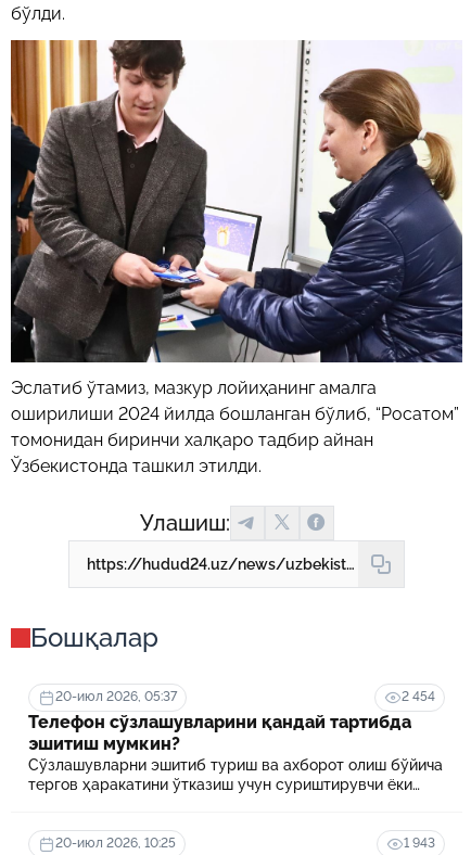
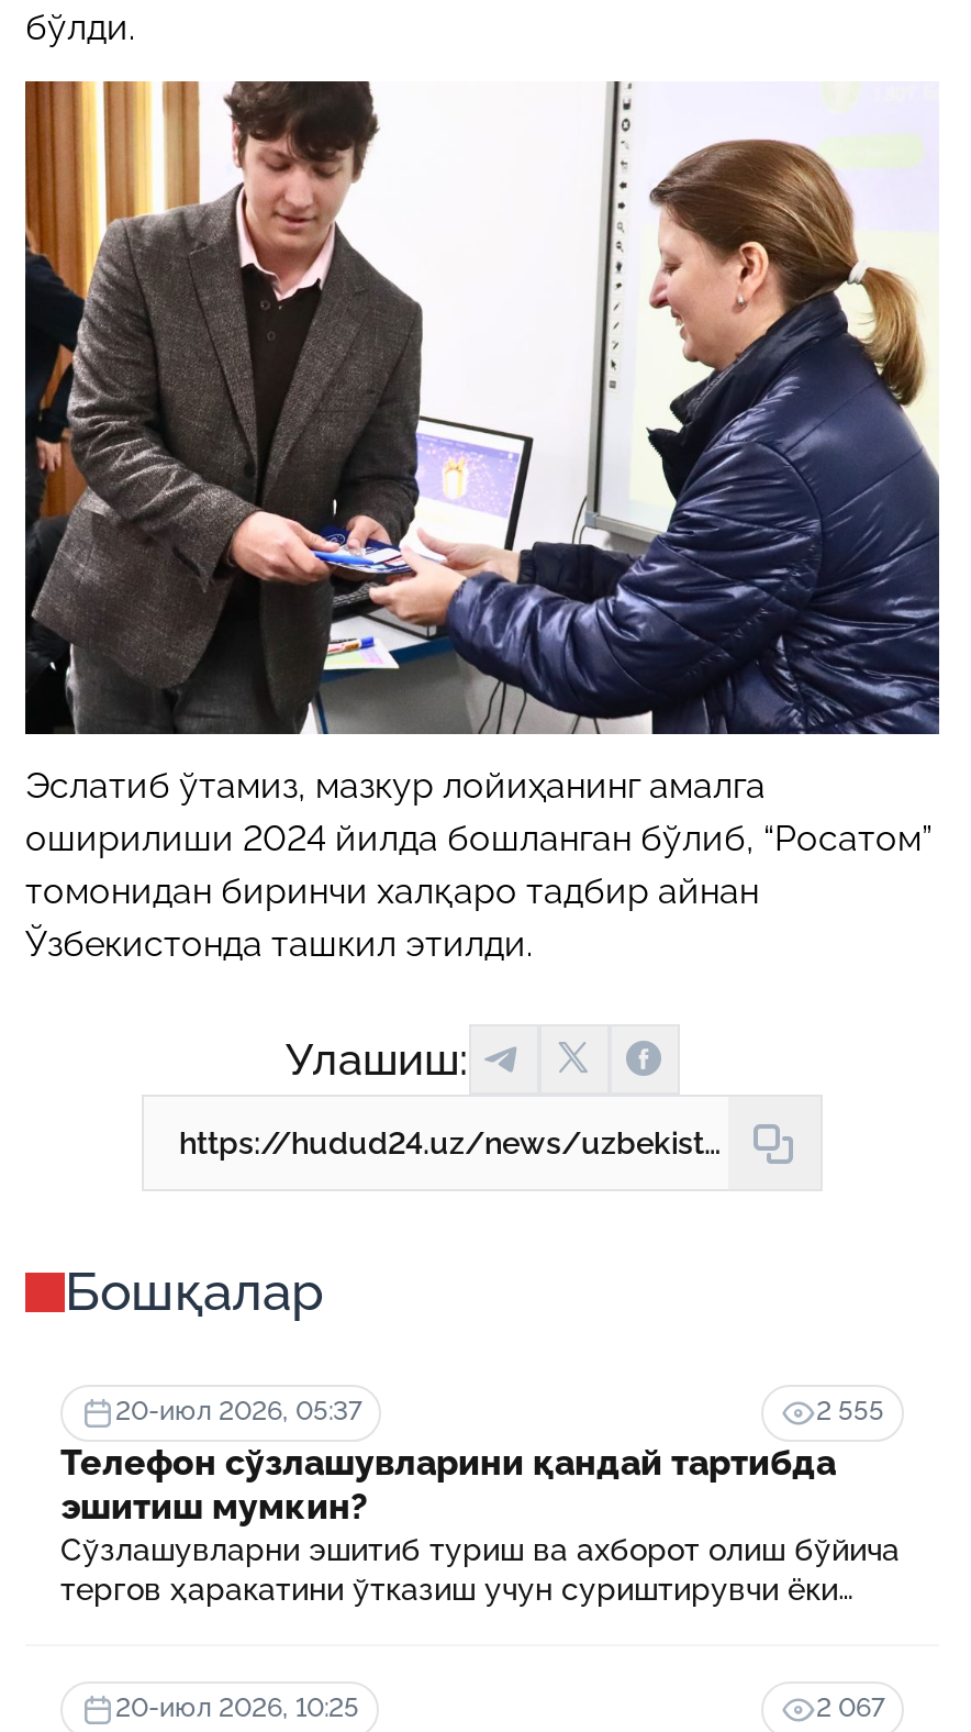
- 2 454
+ 2 555

- 1 943
+ 2 067
